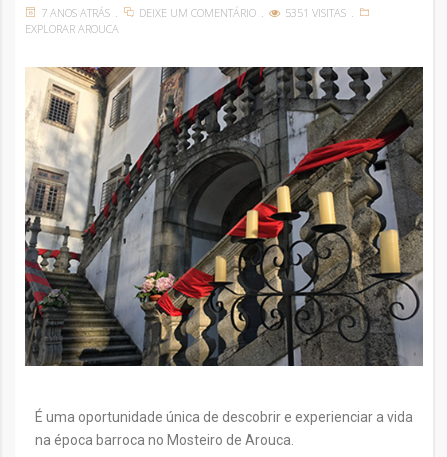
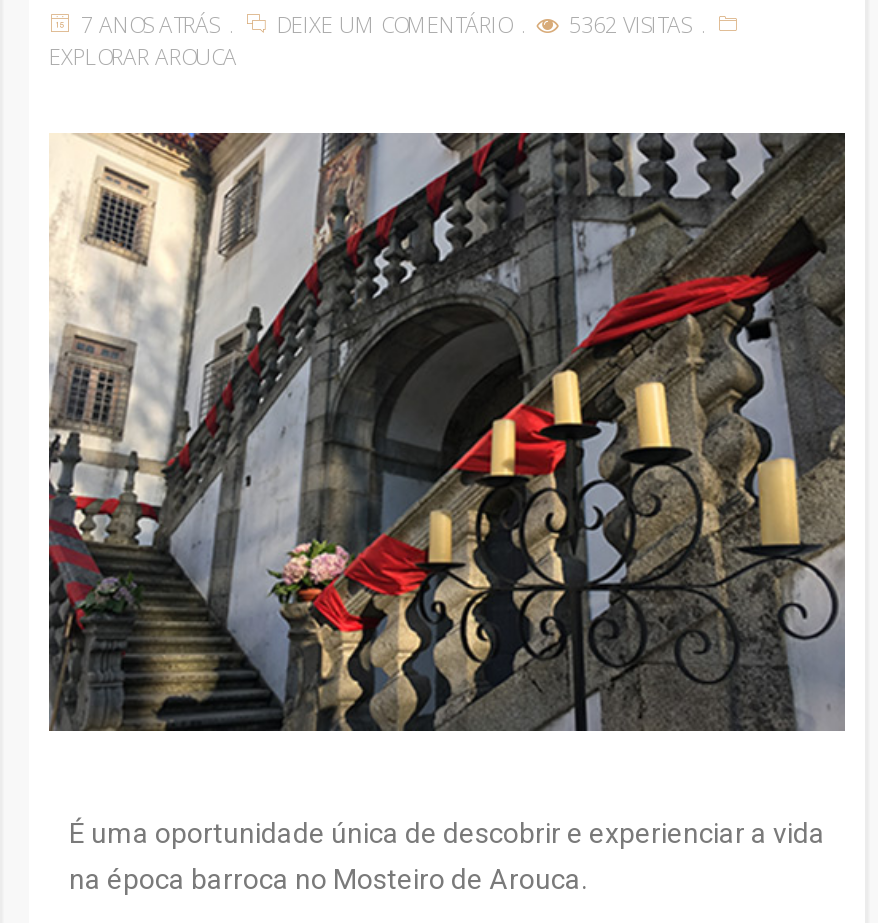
- 7 ANOS ATRÁS DEIXE UM COMENTÁRIO 5351 VISITAS
+ 7 ANOS ATRÁS DEIXE UM COMENTÁRIO 5362 VISITAS
